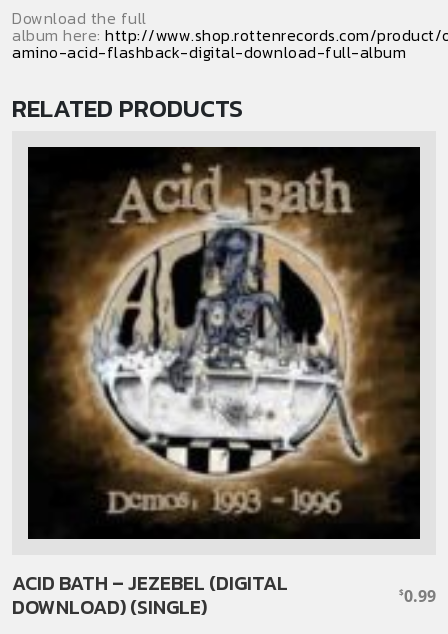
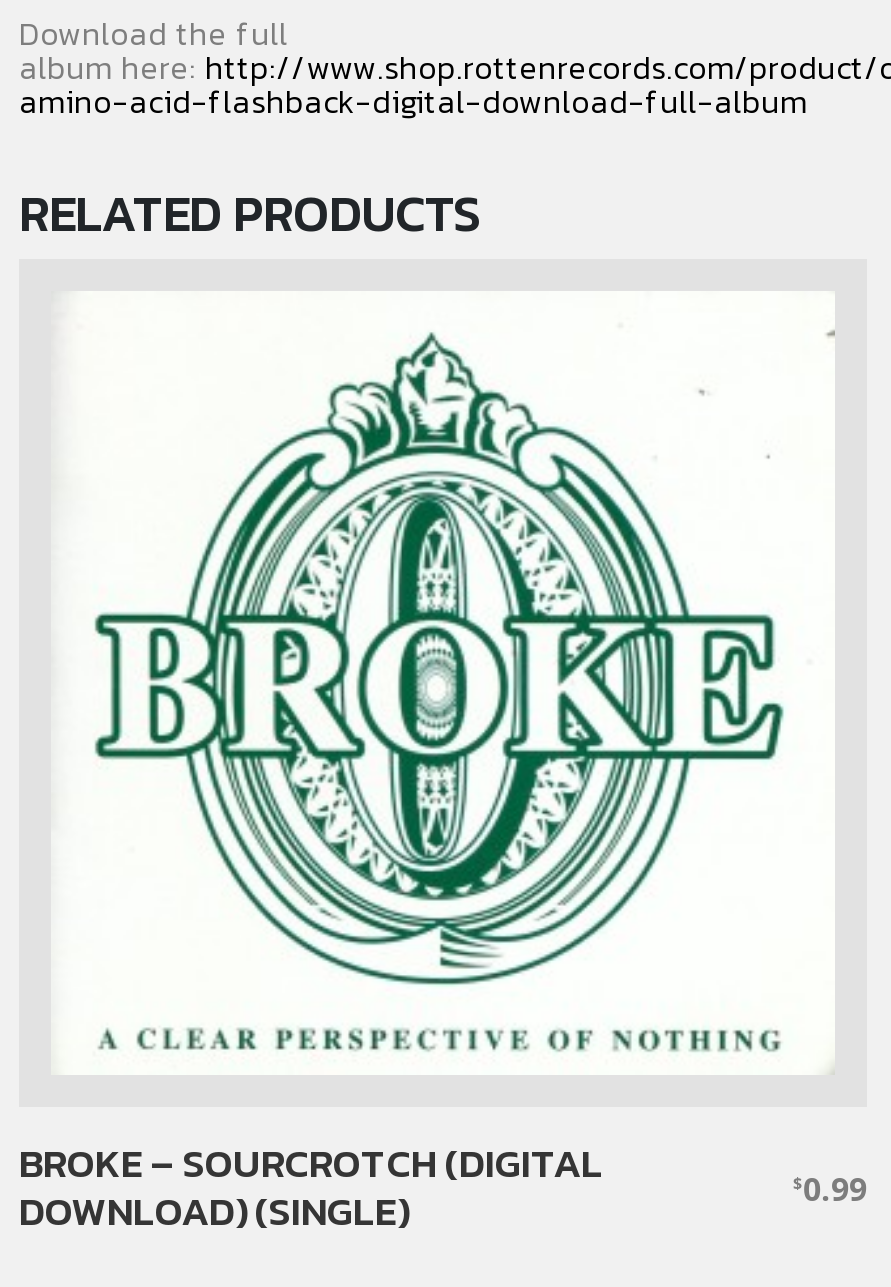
- [image]
- ACID BATH – JEZEBEL (DIGITAL
+ [image]
+ BROKE – SOURCROTCH (DIGITAL
